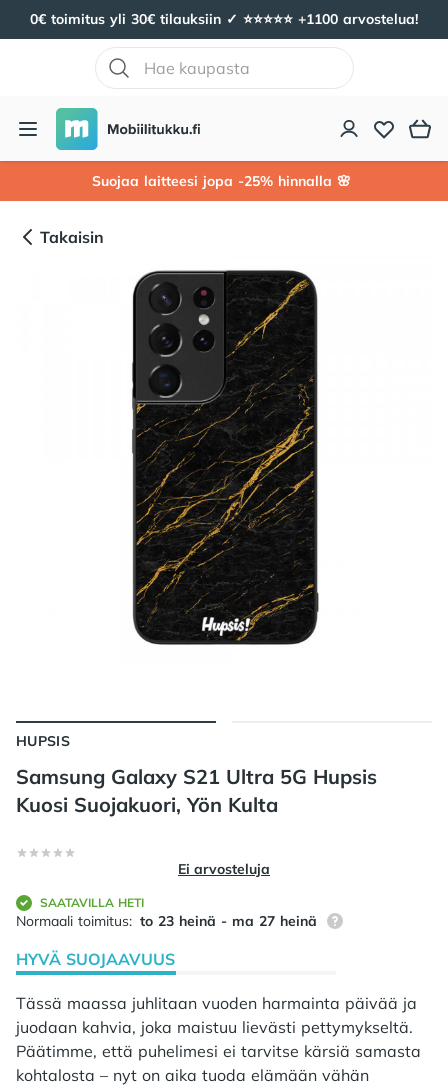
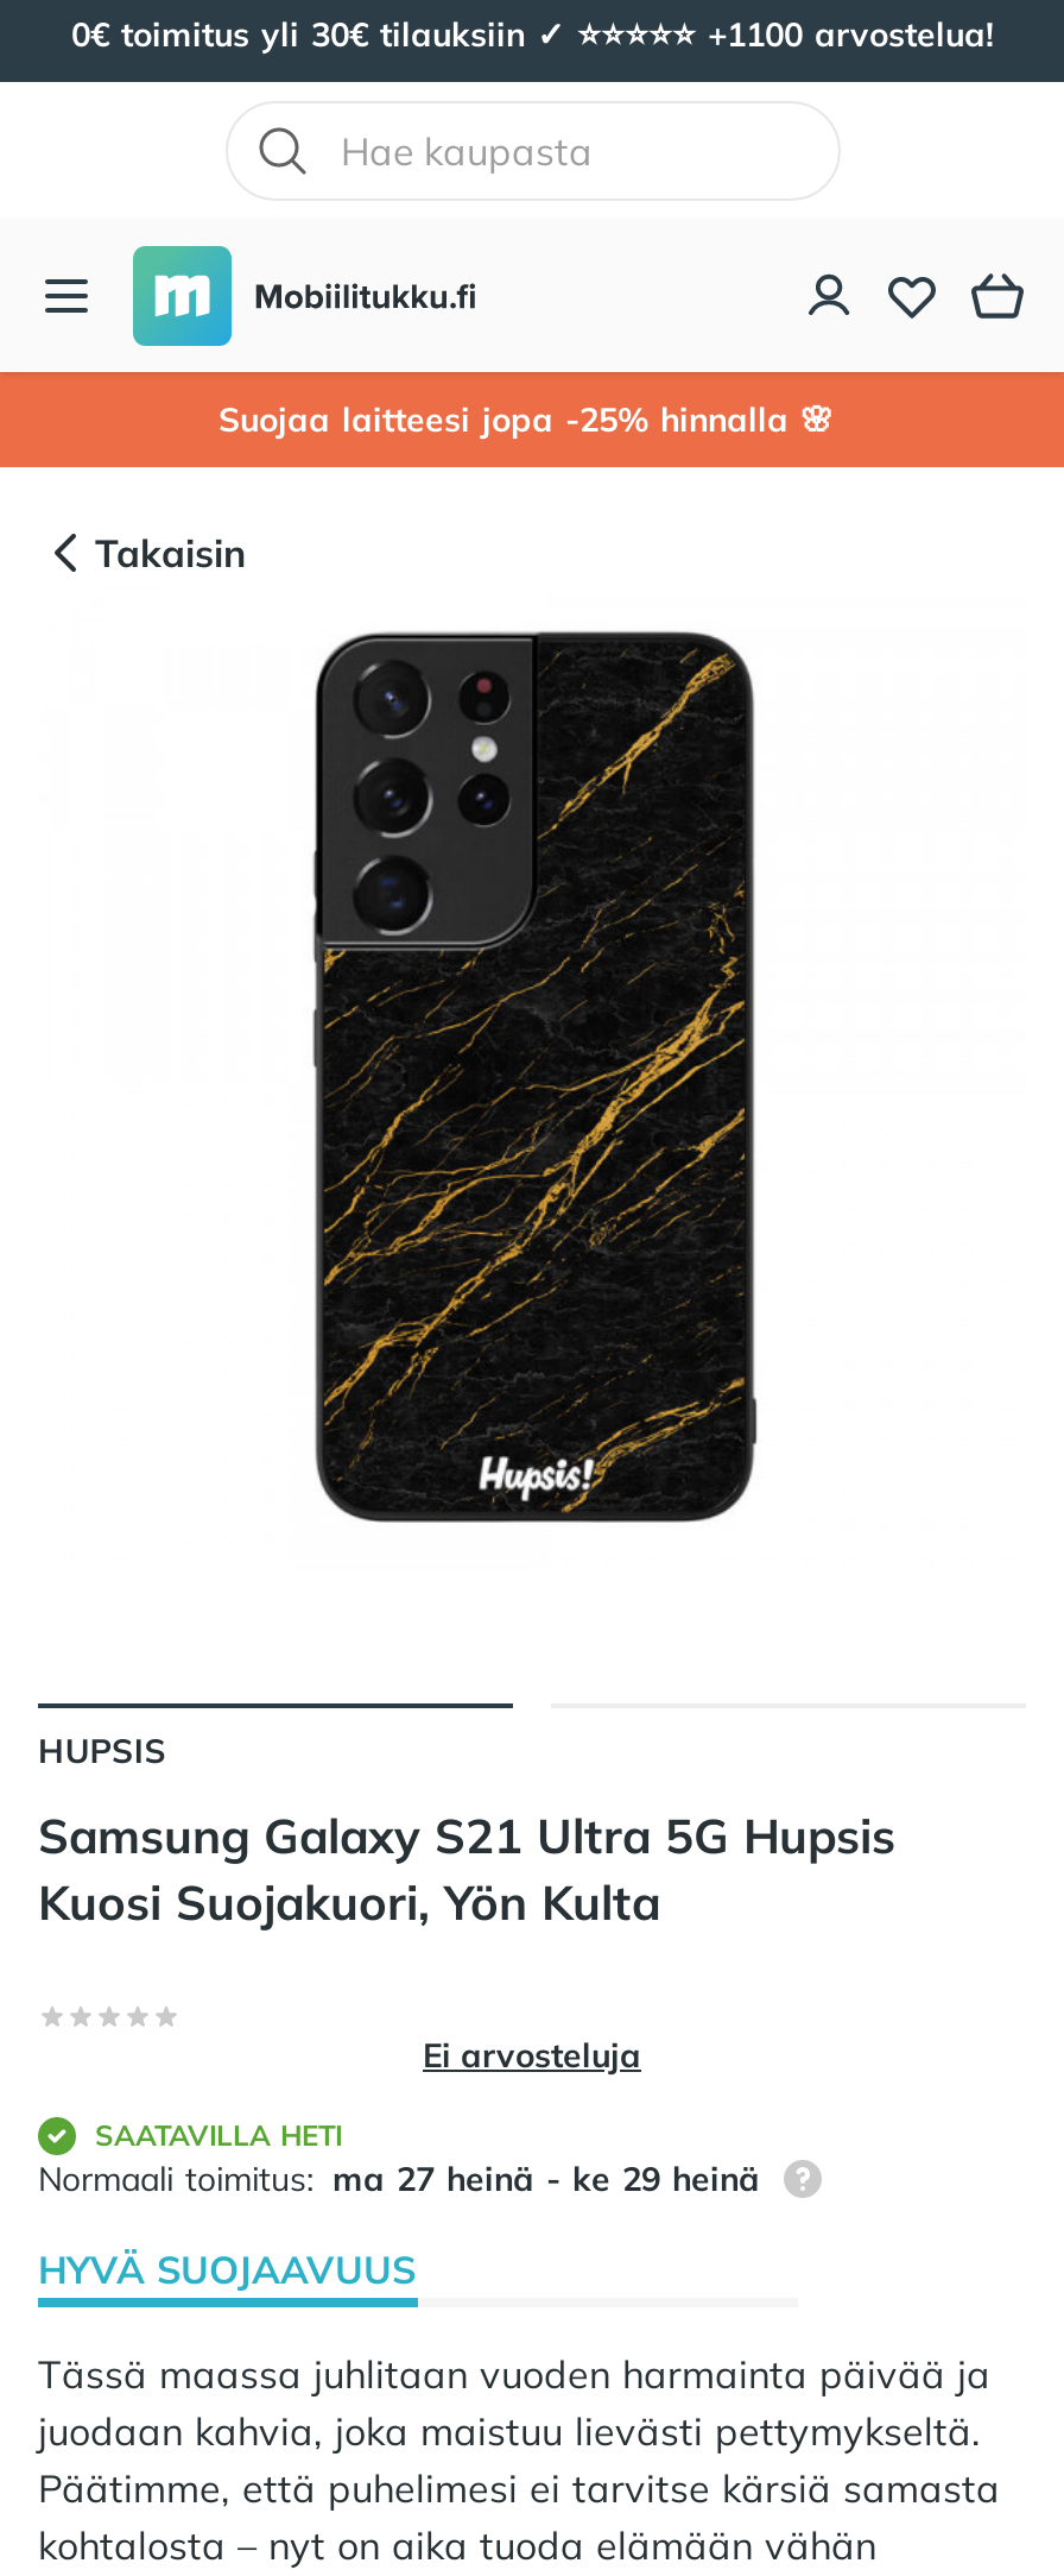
- Normaali toimitus: to 23 heinä - ma 27 heinä
+ Normaali toimitus: ma 27 heinä - ke 29 heinä
